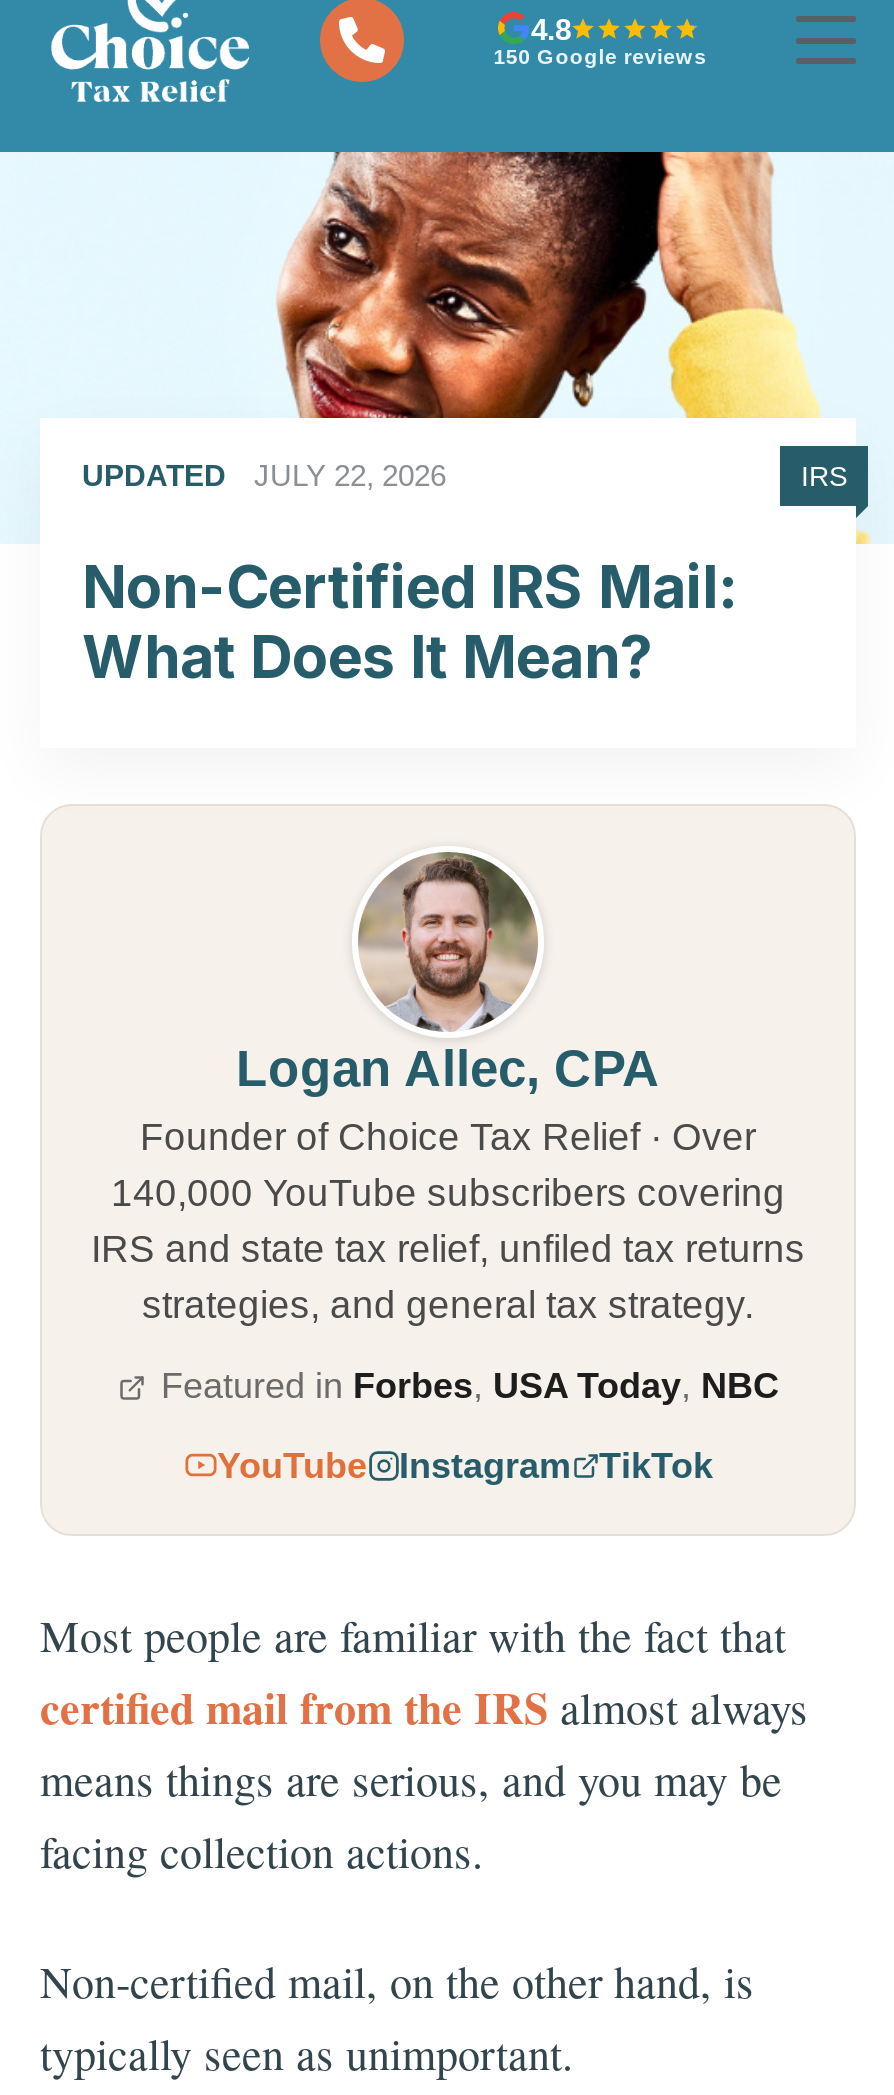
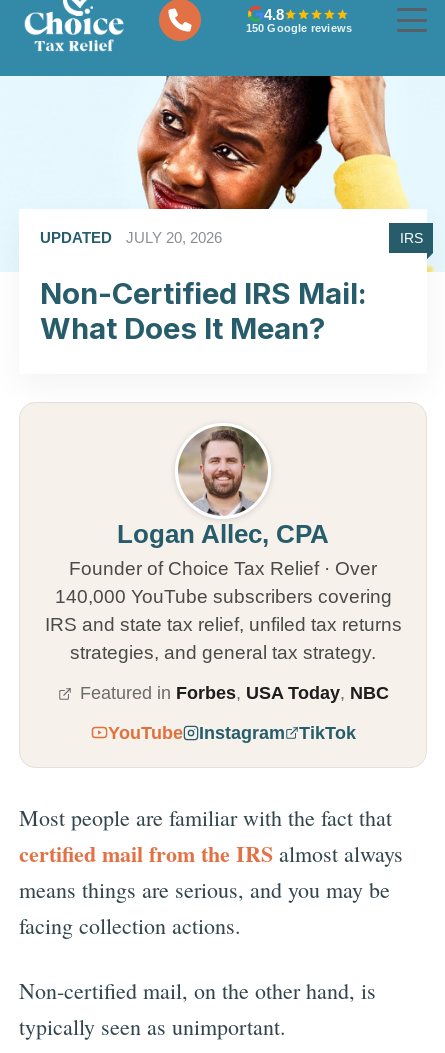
- UPDATED JULY 22, 2026
+ UPDATED JULY 20, 2026
